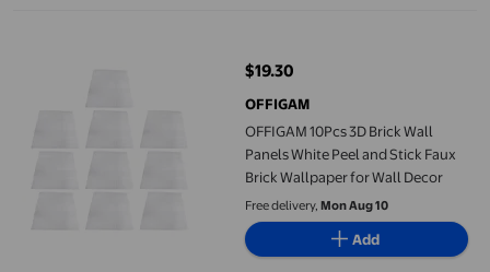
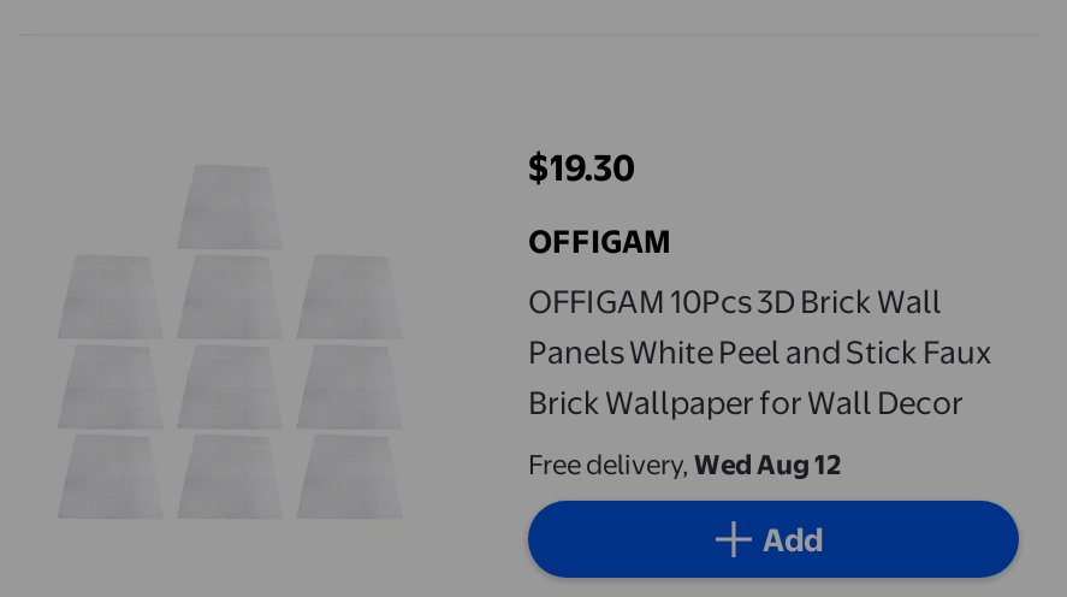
- Free delivery, Mon Aug 10
+ Free delivery, Wed Aug 12
